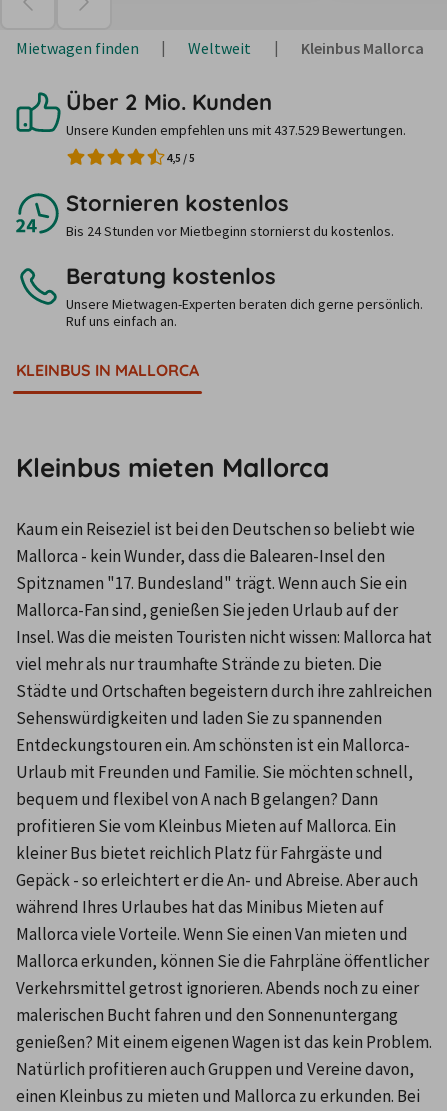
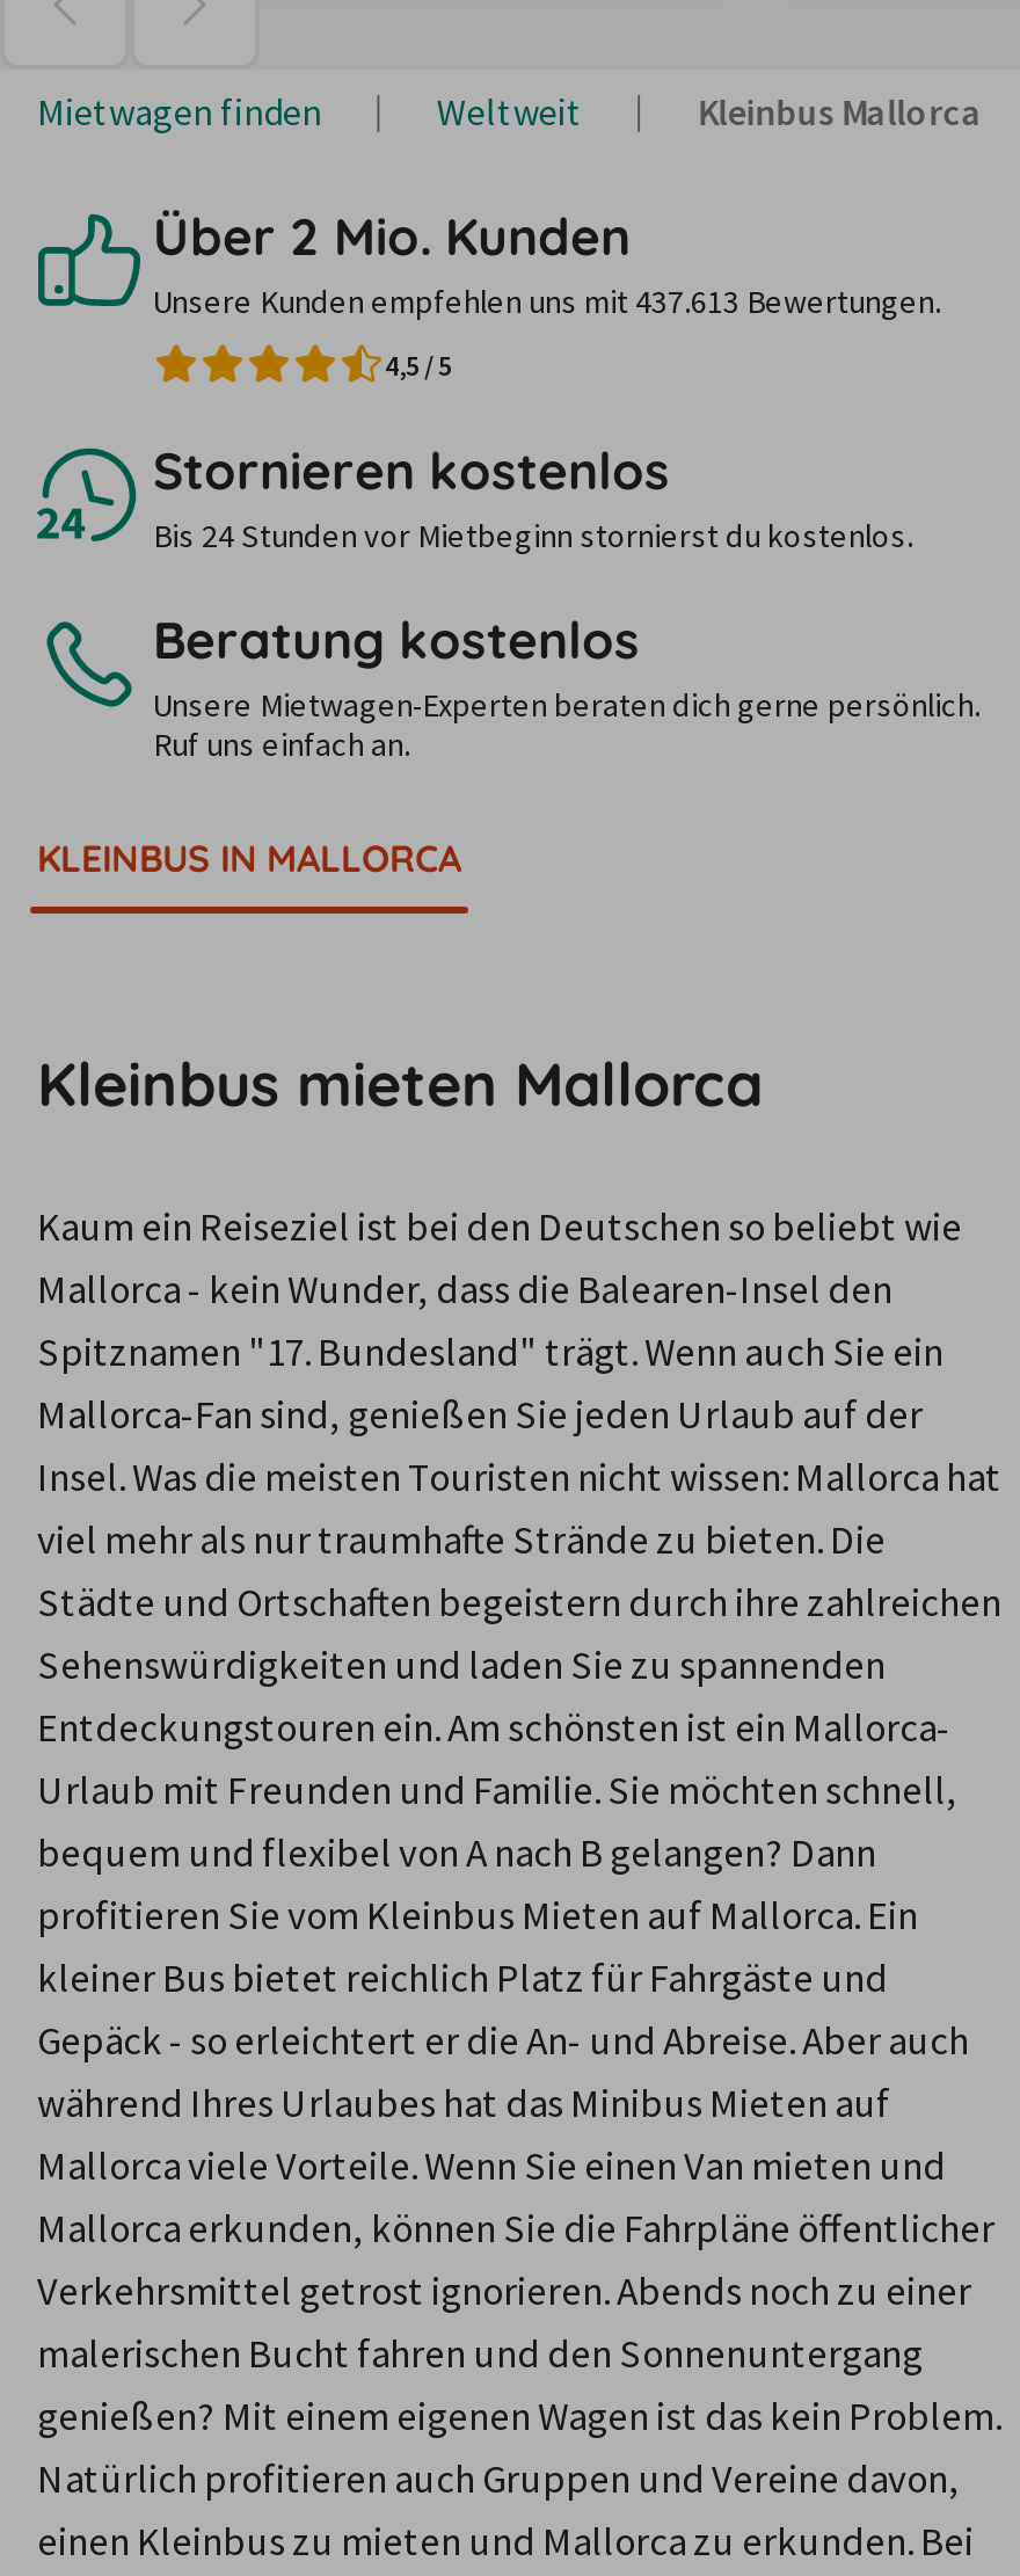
- Unsere Kunden empfehlen uns mit 437.529 Bewertungen.
+ Unsere Kunden empfehlen uns mit 437.613 Bewertungen.
